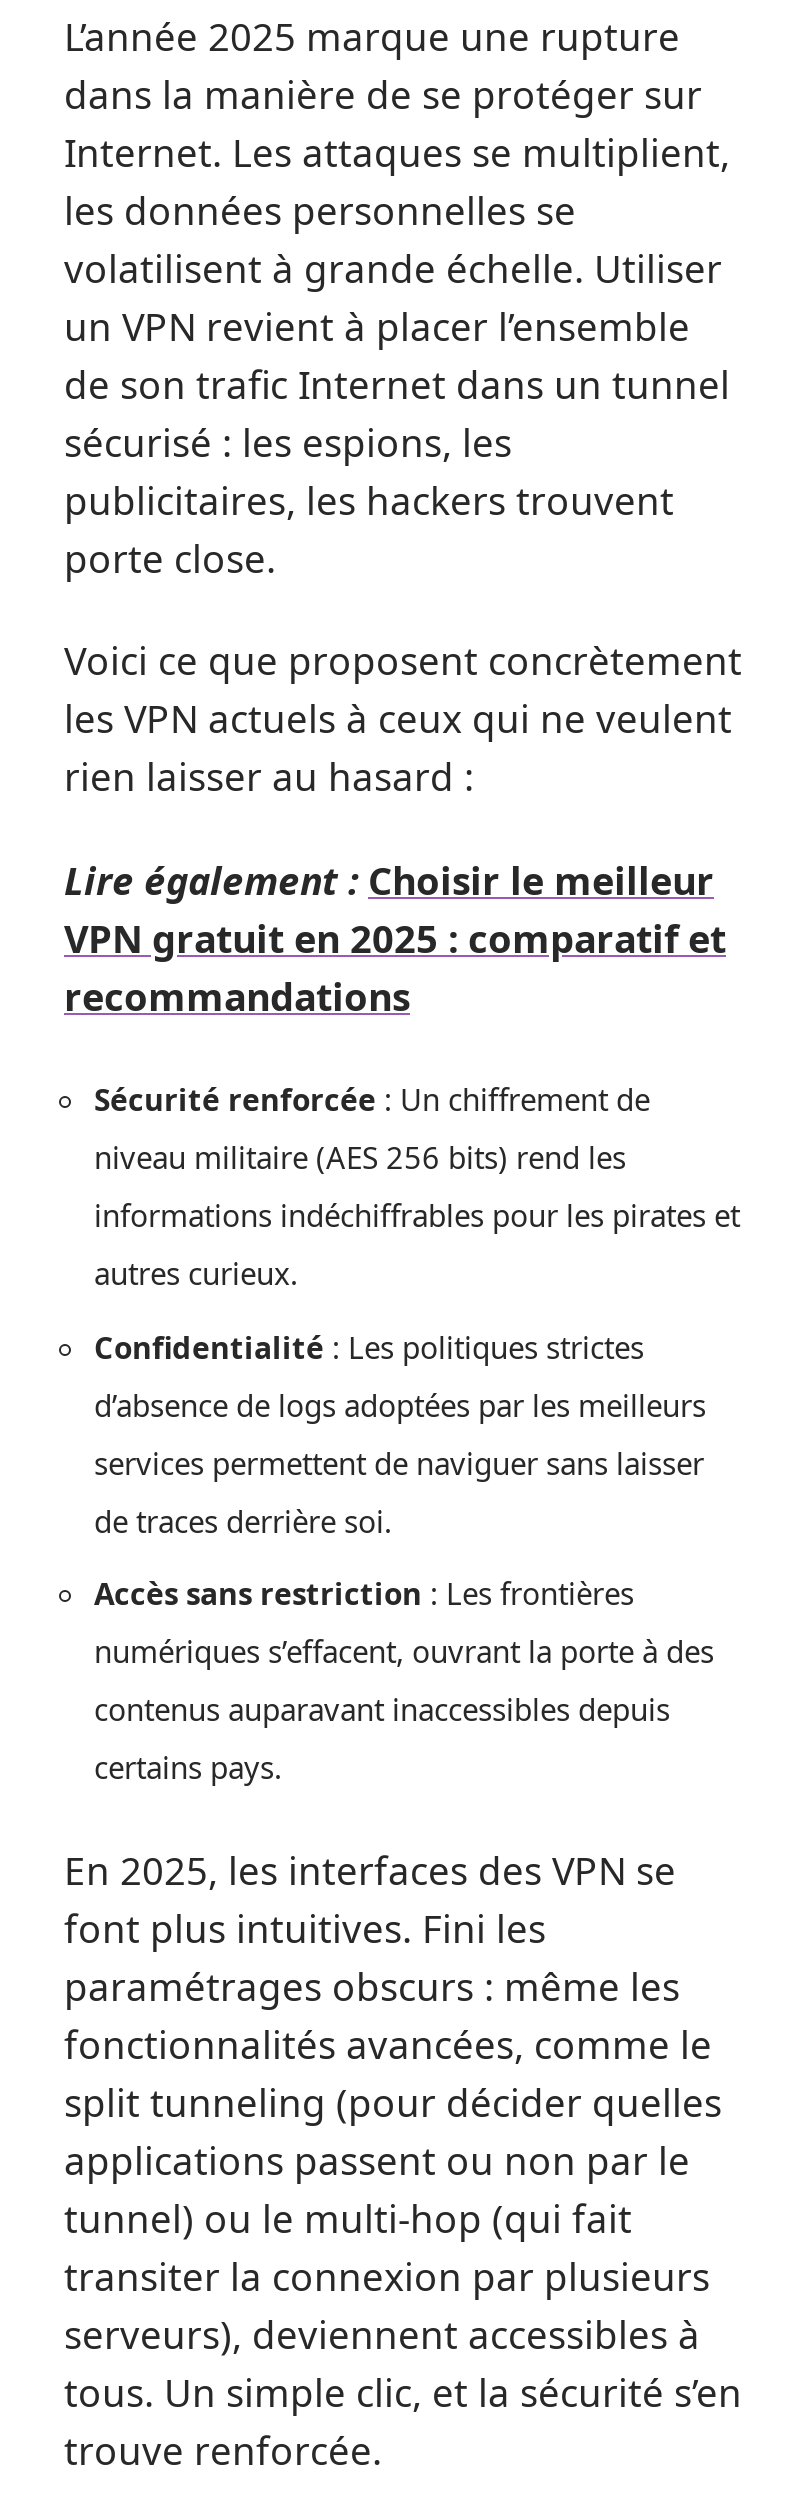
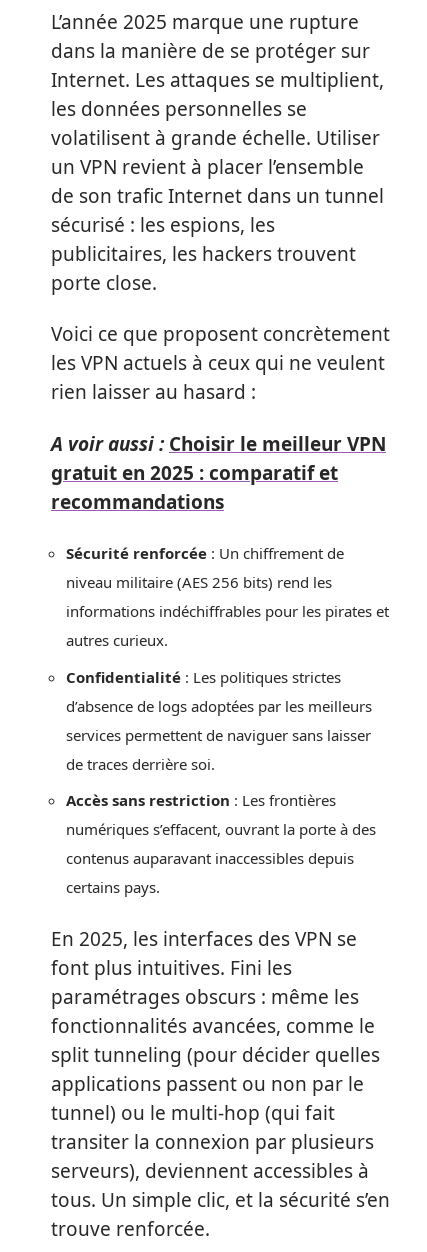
- Lire également : Choisir le meilleur
- VPN gratuit en 2025 : comparatif et
+ A voir aussi : Choisir le meilleur VPN
+ gratuit en 2025 : comparatif et
